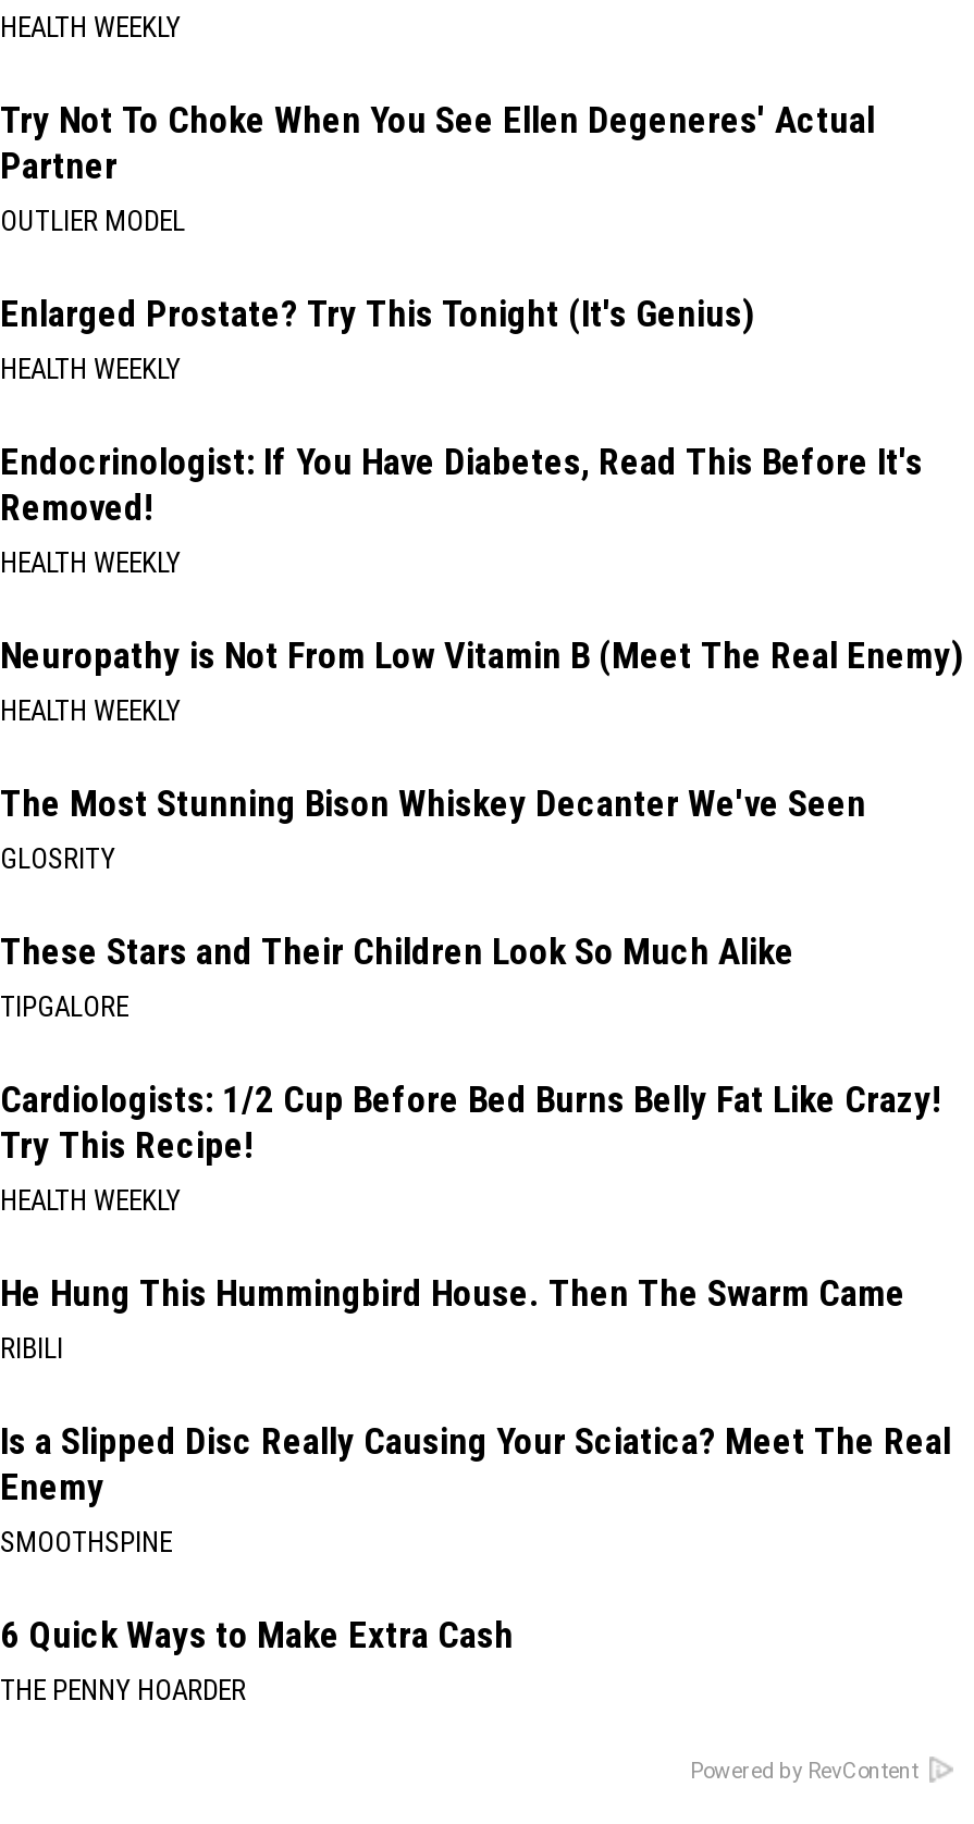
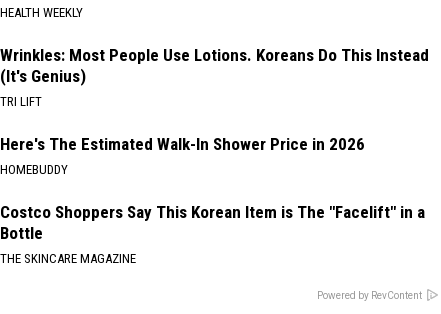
- Try Not To Choke When You See Ellen Degeneres' Actual
- Partner
- OUTLIER MODEL
- Enlarged Prostate? Try This Tonight (It's Genius)
- HEALTH WEEKLY
- Endocrinologist: If You Have Diabetes, Read This Before It's
- Removed!
- HEALTH WEEKLY
- Neuropathy is Not From Low Vitamin B (Meet The Real Enemy)
- HEALTH WEEKLY
- The Most Stunning Bison Whiskey Decanter We've Seen
- GLOSRITY
- These Stars and Their Children Look So Much Alike
- TIPGALORE
- Cardiologists: 1/2 Cup Before Bed Burns Belly Fat Like Crazy!
- Try This Recipe!
- HEALTH WEEKLY
- He Hung This Hummingbird House. Then The Swarm Came
- RIBILI
- Is a Slipped Disc Really Causing Your Sciatica? Meet The Real
- Enemy
- SMOOTHSPINE
- 6 Quick Ways to Make Extra Cash
- THE PENNY HOARDER
+ Wrinkles: Most People Use Lotions. Koreans Do This Instead
+ (It's Genius)
+ TRI LIFT
+ Here's The Estimated Walk-In Shower Price in 2026
+ HOMEBUDDY
+ Costco Shoppers Say This Korean Item is The "Facelift" in a
+ Bottle
+ THE SKINCARE MAGAZINE
